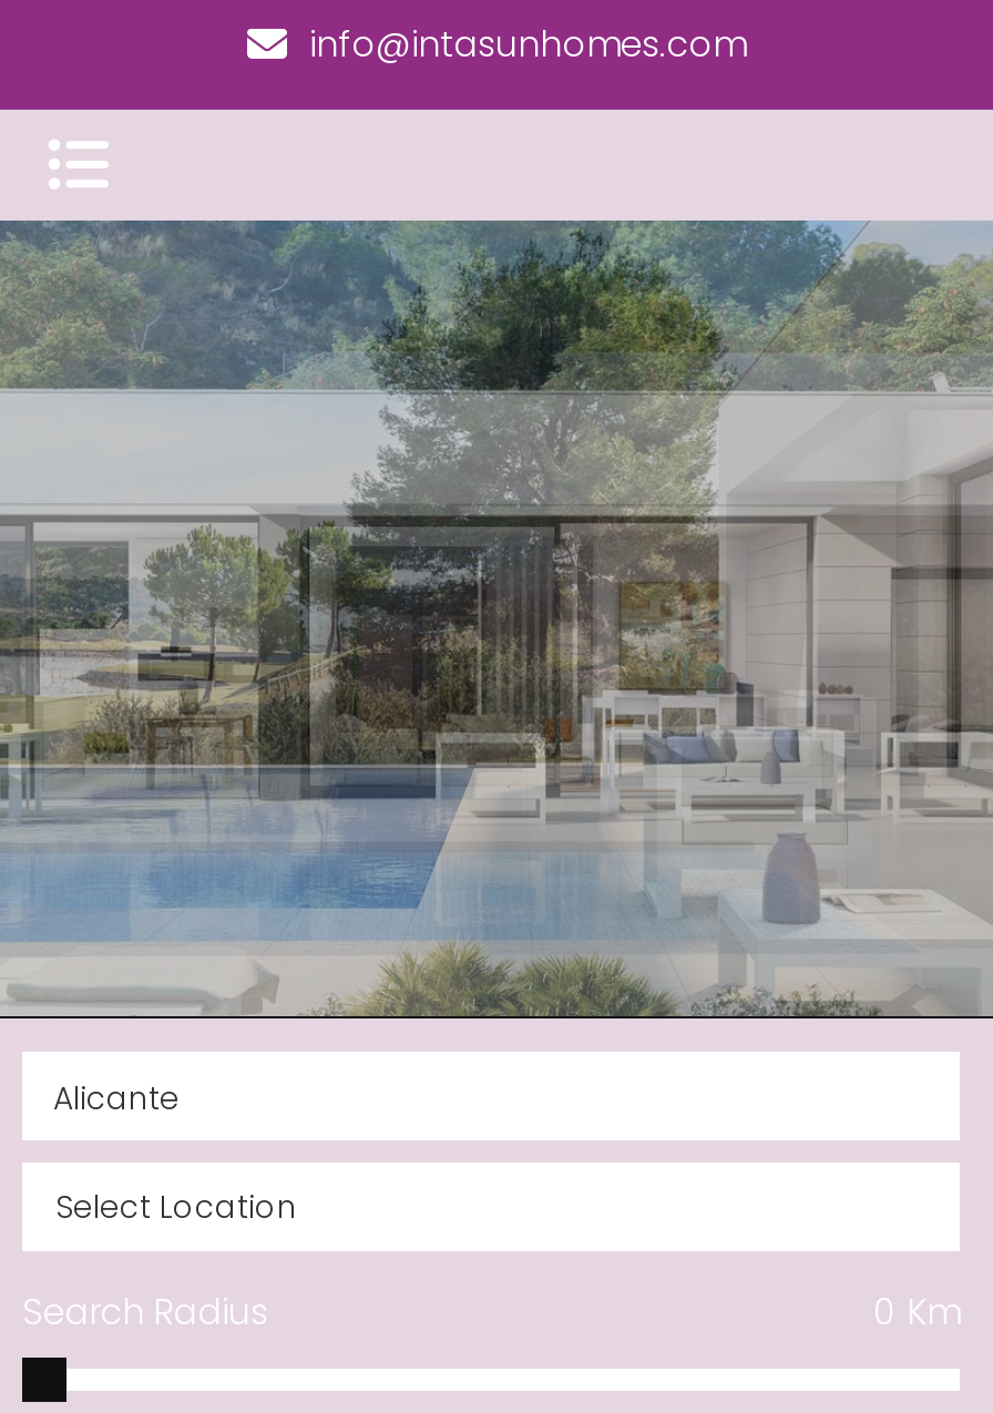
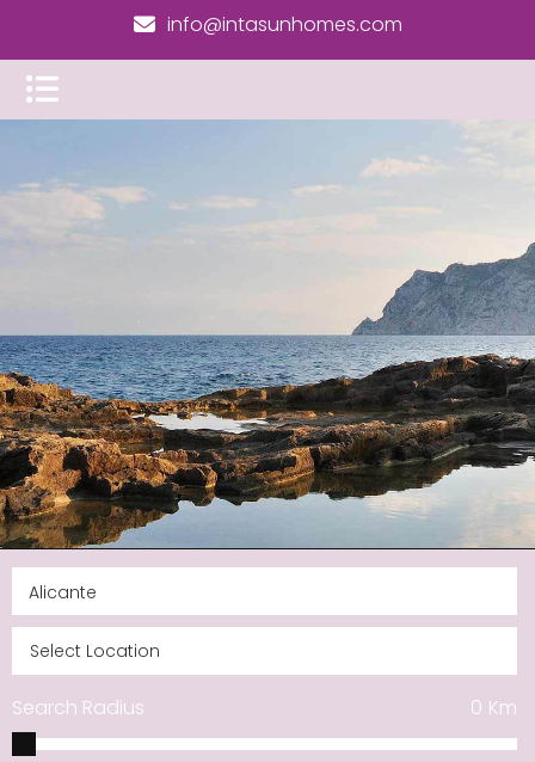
- [image]
+ [image]
